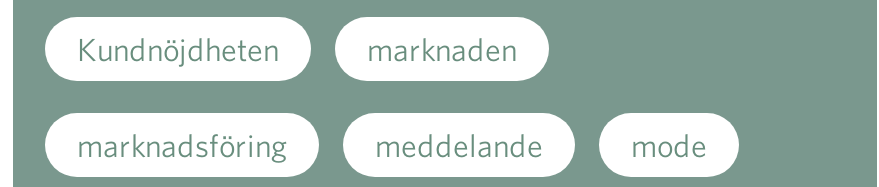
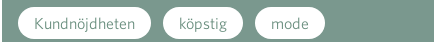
- marknaden
- marknadsföring
- meddelande
+ köpstig
